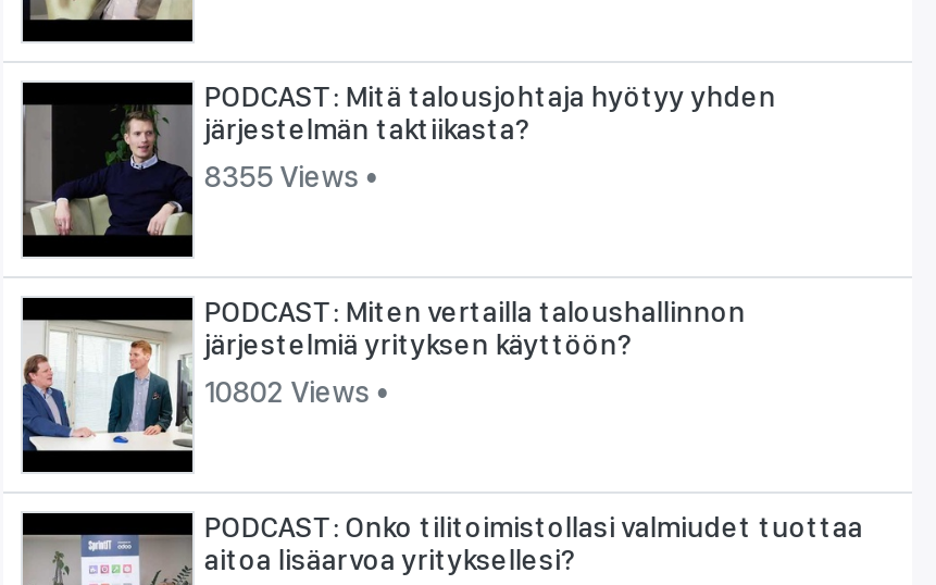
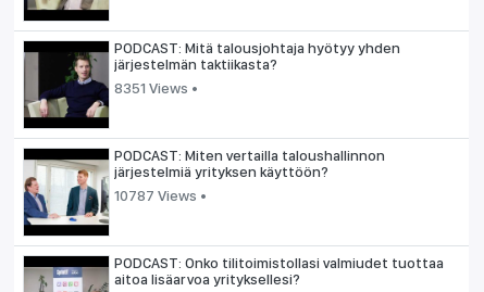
- 8355 Views •
+ 8351 Views •

- 10802 Views •
+ 10787 Views •
